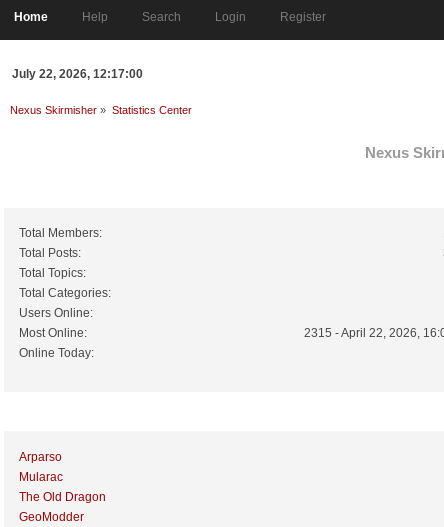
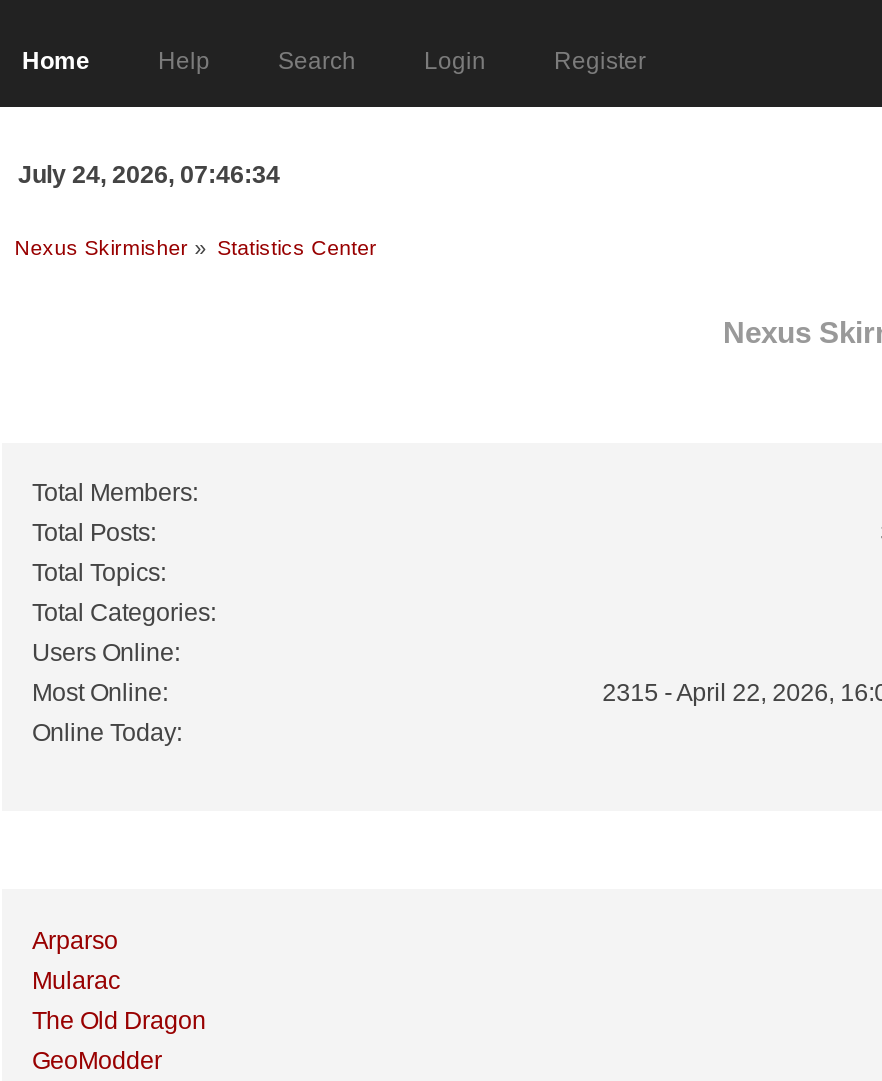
- July 22, 2026, 12:17:00
+ July 24, 2026, 07:46:34
